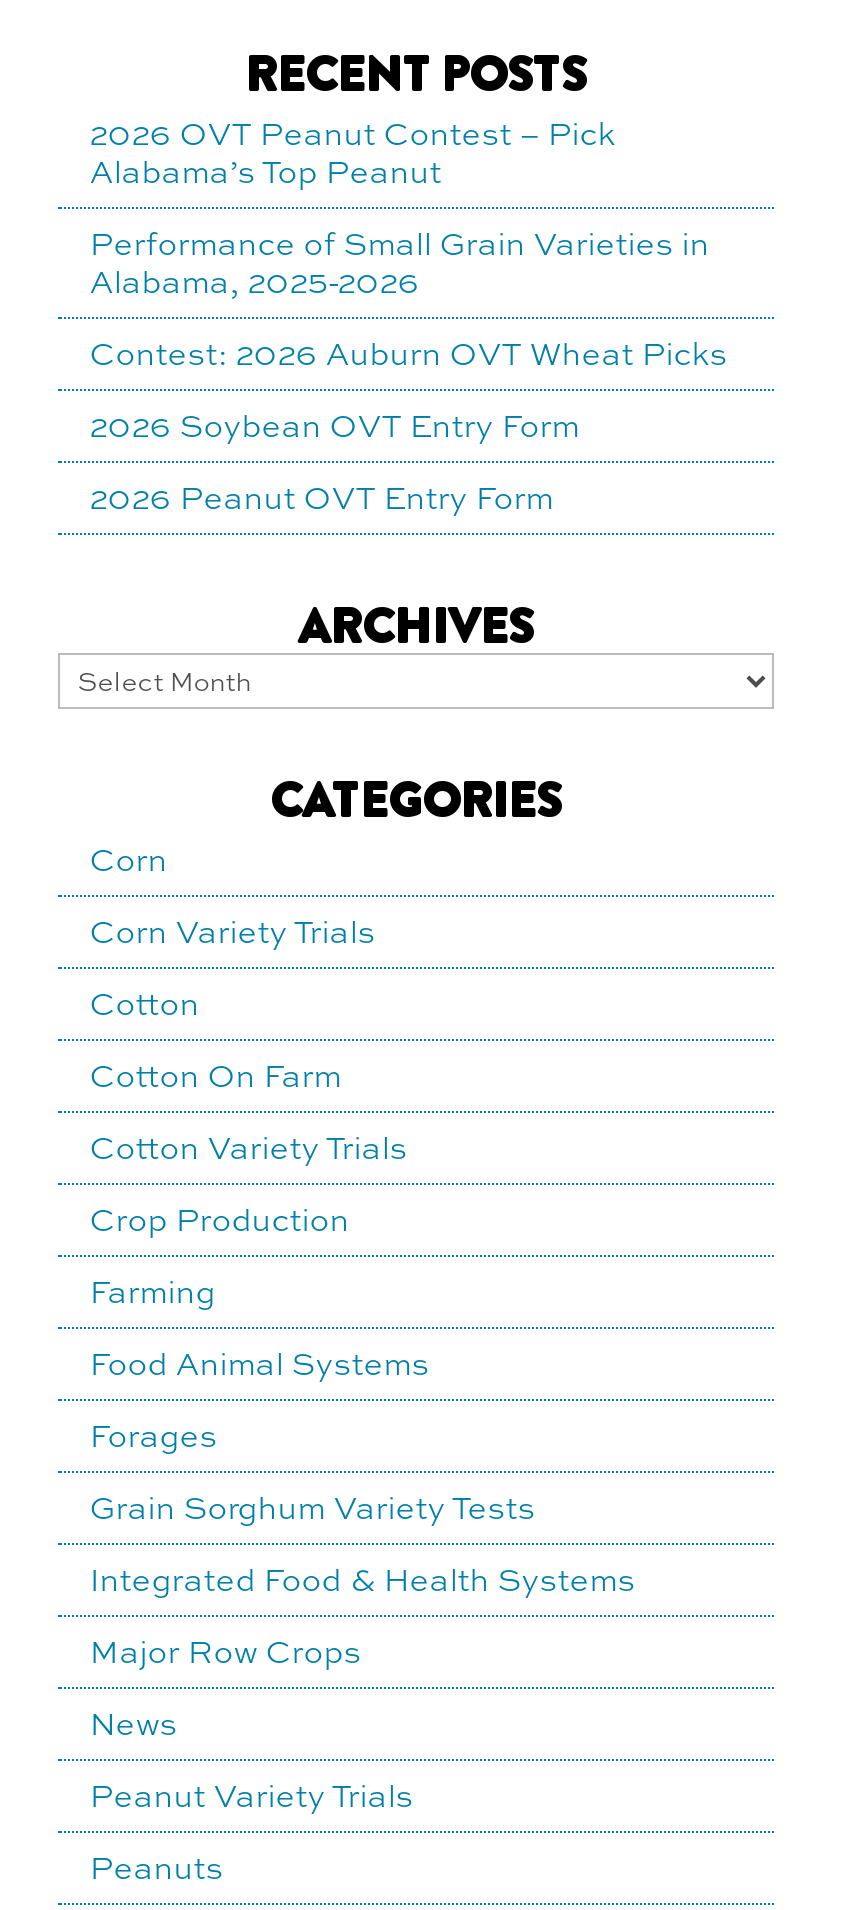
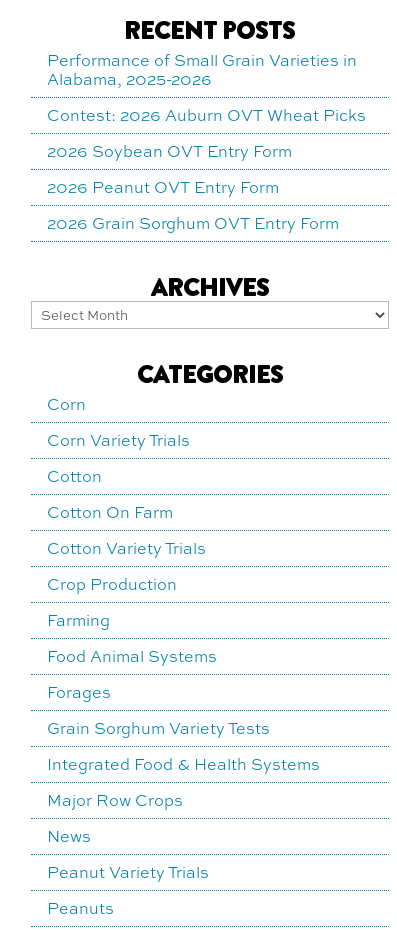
- 2026 OVT Peanut Contest – Pick
- Alabama’s Top Peanut

moved up: Performance of Small Grain Varieties in | Alabama, 2025-2026 | Contest: 2026 Auburn OVT Wheat Picks | 2026 Soybean OVT Entry Form | 2026 Peanut OVT Entry Form

+ 2026 Grain Sorghum OVT Entry Form
